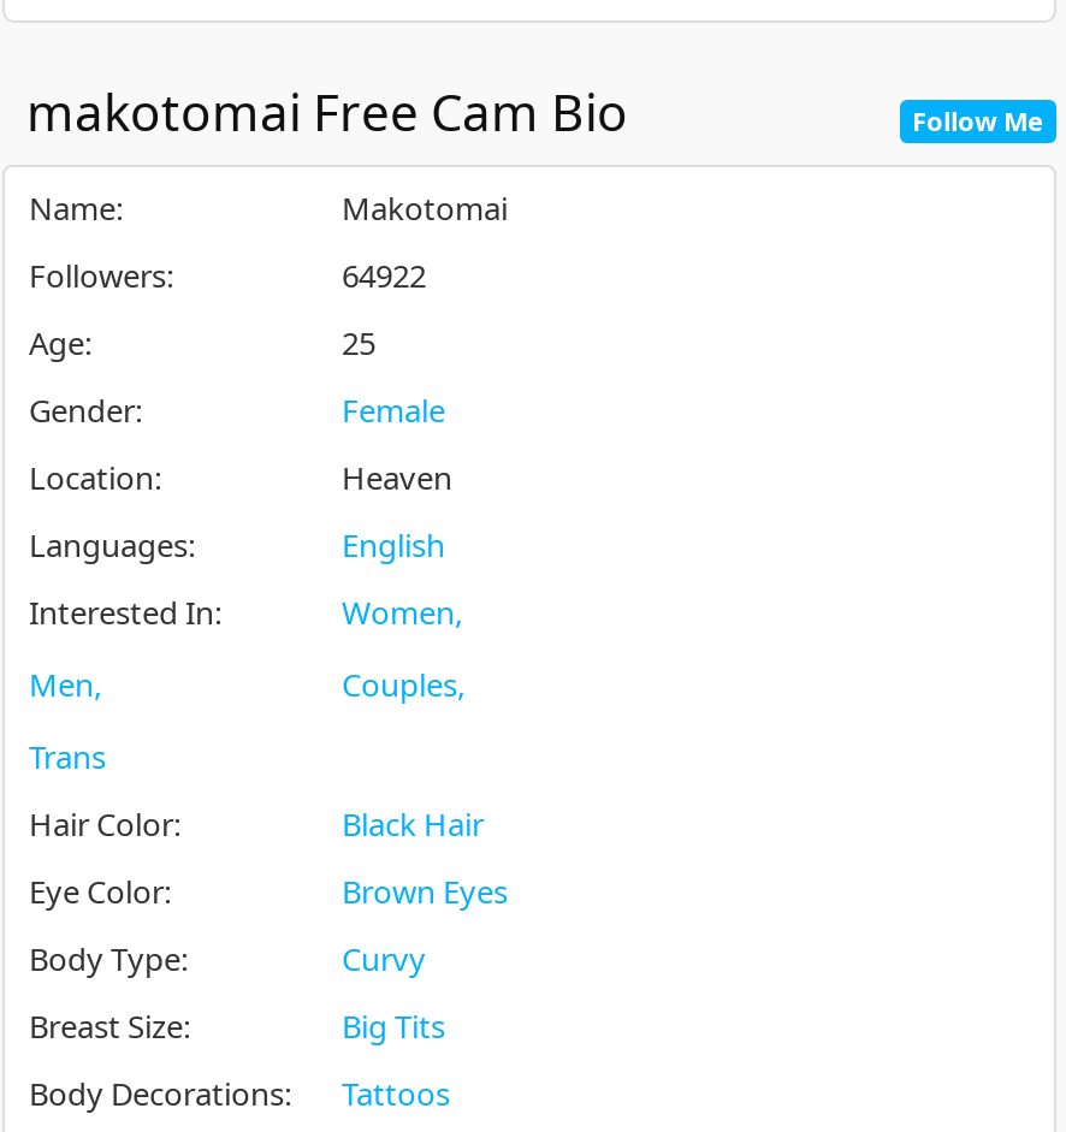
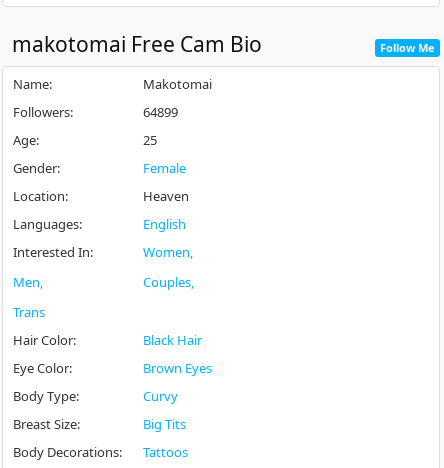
- 64922
+ 64899
